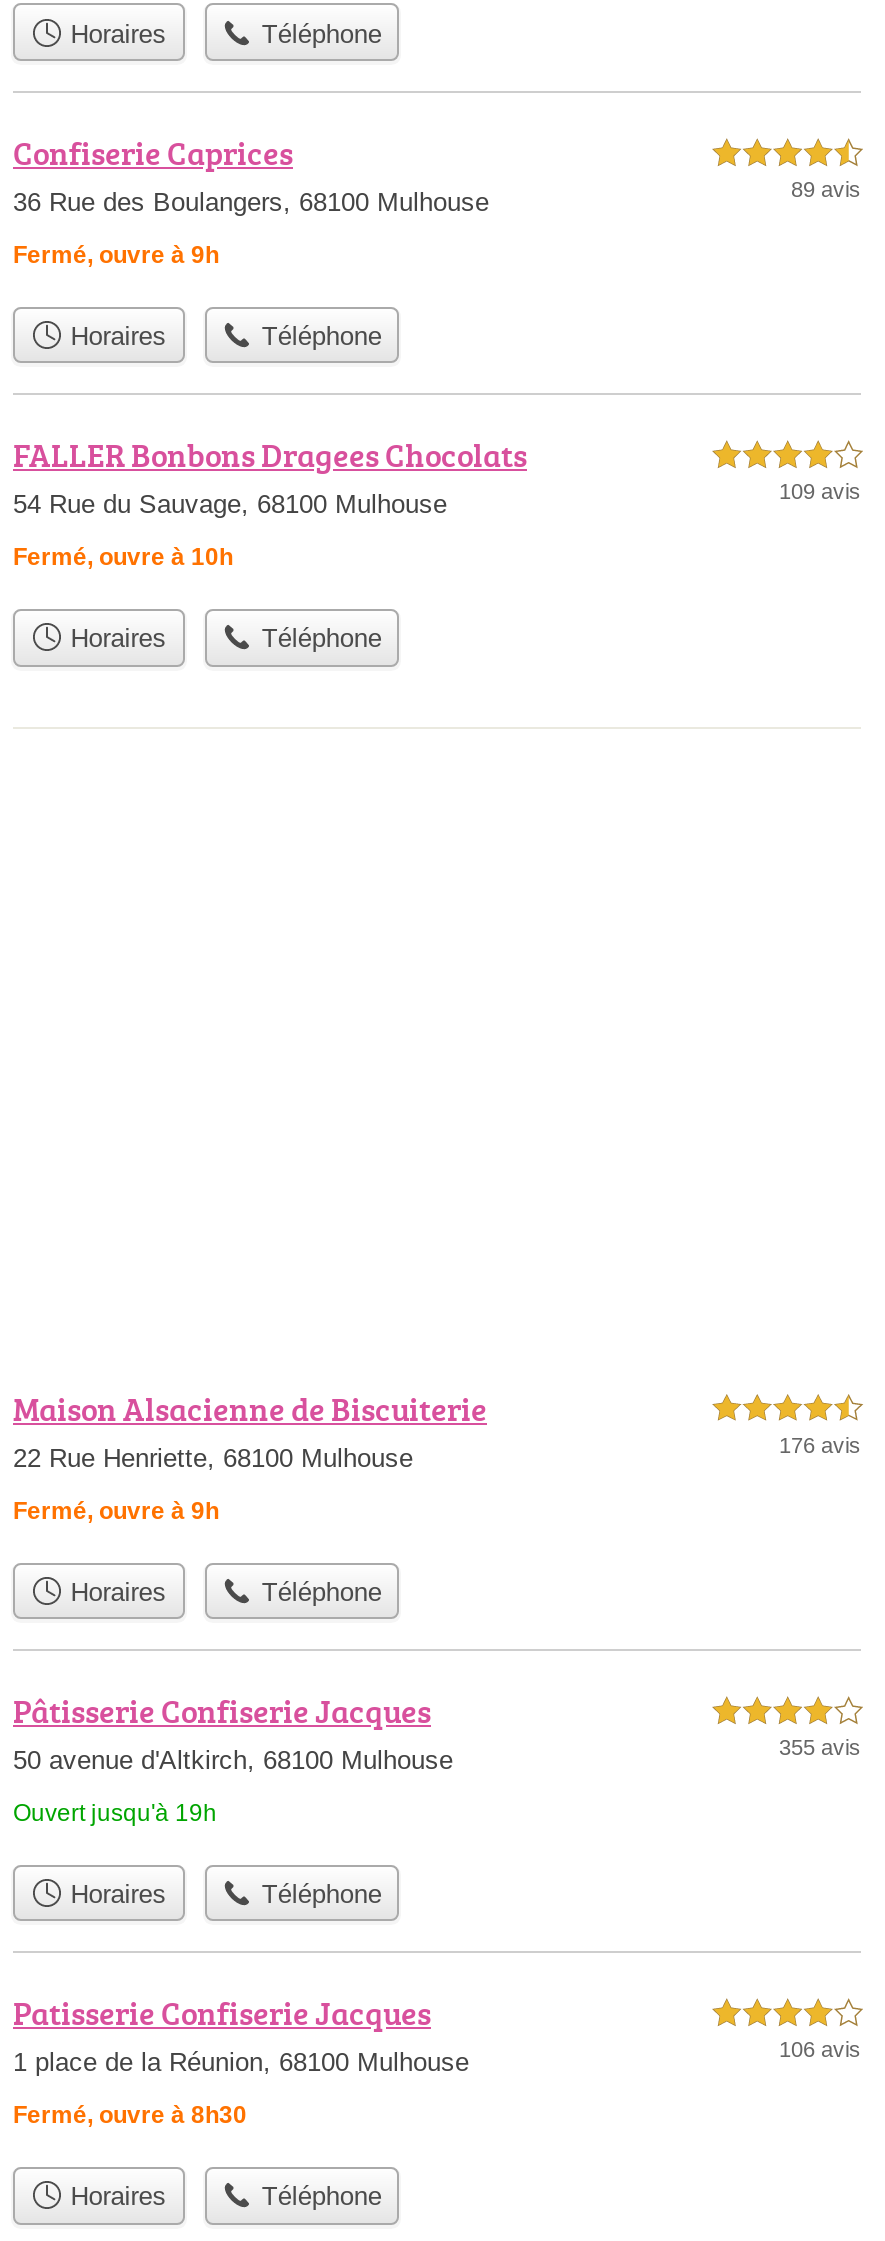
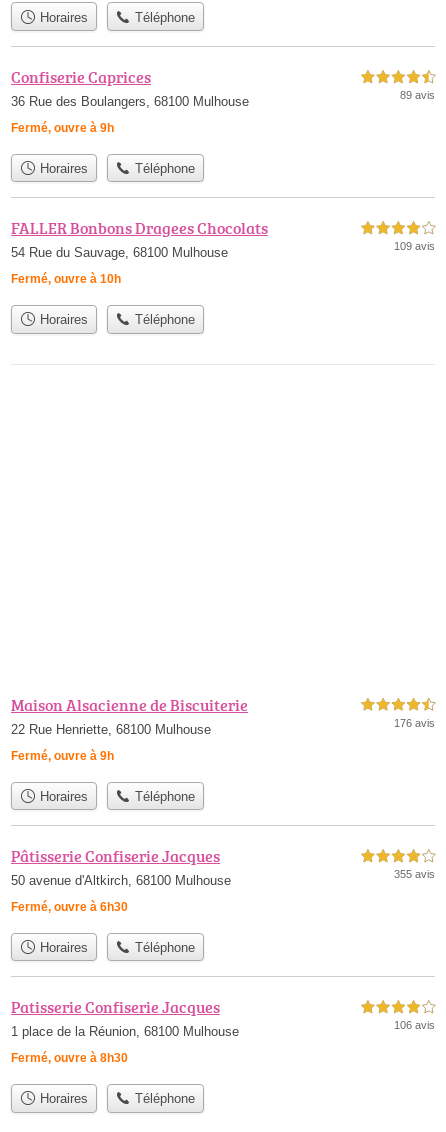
- Ouvert jusqu'à 19h
+ Fermé, ouvre à 6h30
